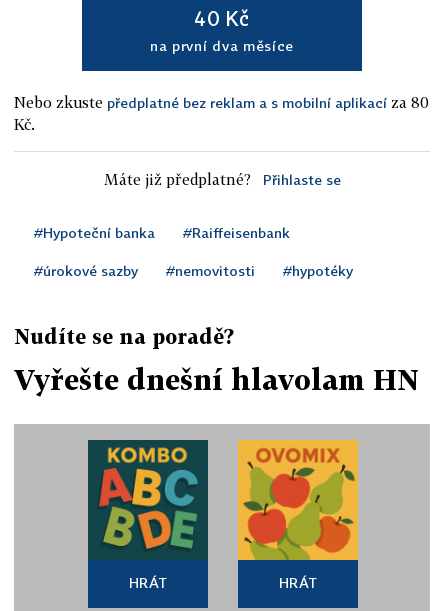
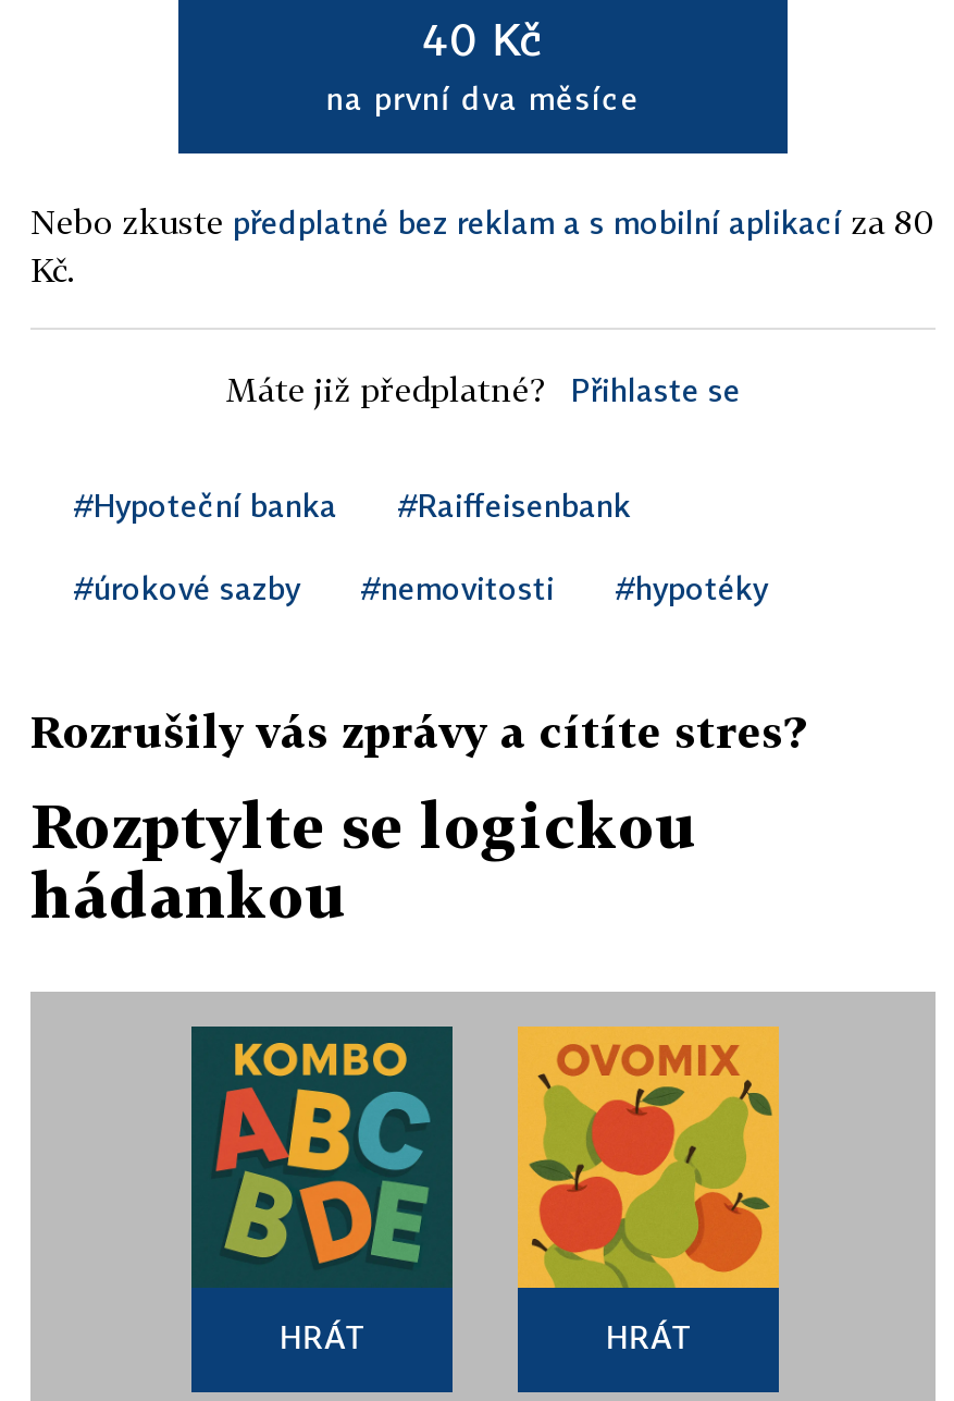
- Nudíte se na poradě?
+ Rozrušily vás zprávy a cítíte stres?

- Vyřešte dnešní hlavolam HN
+ Rozptylte se logickou
+ hádankou
